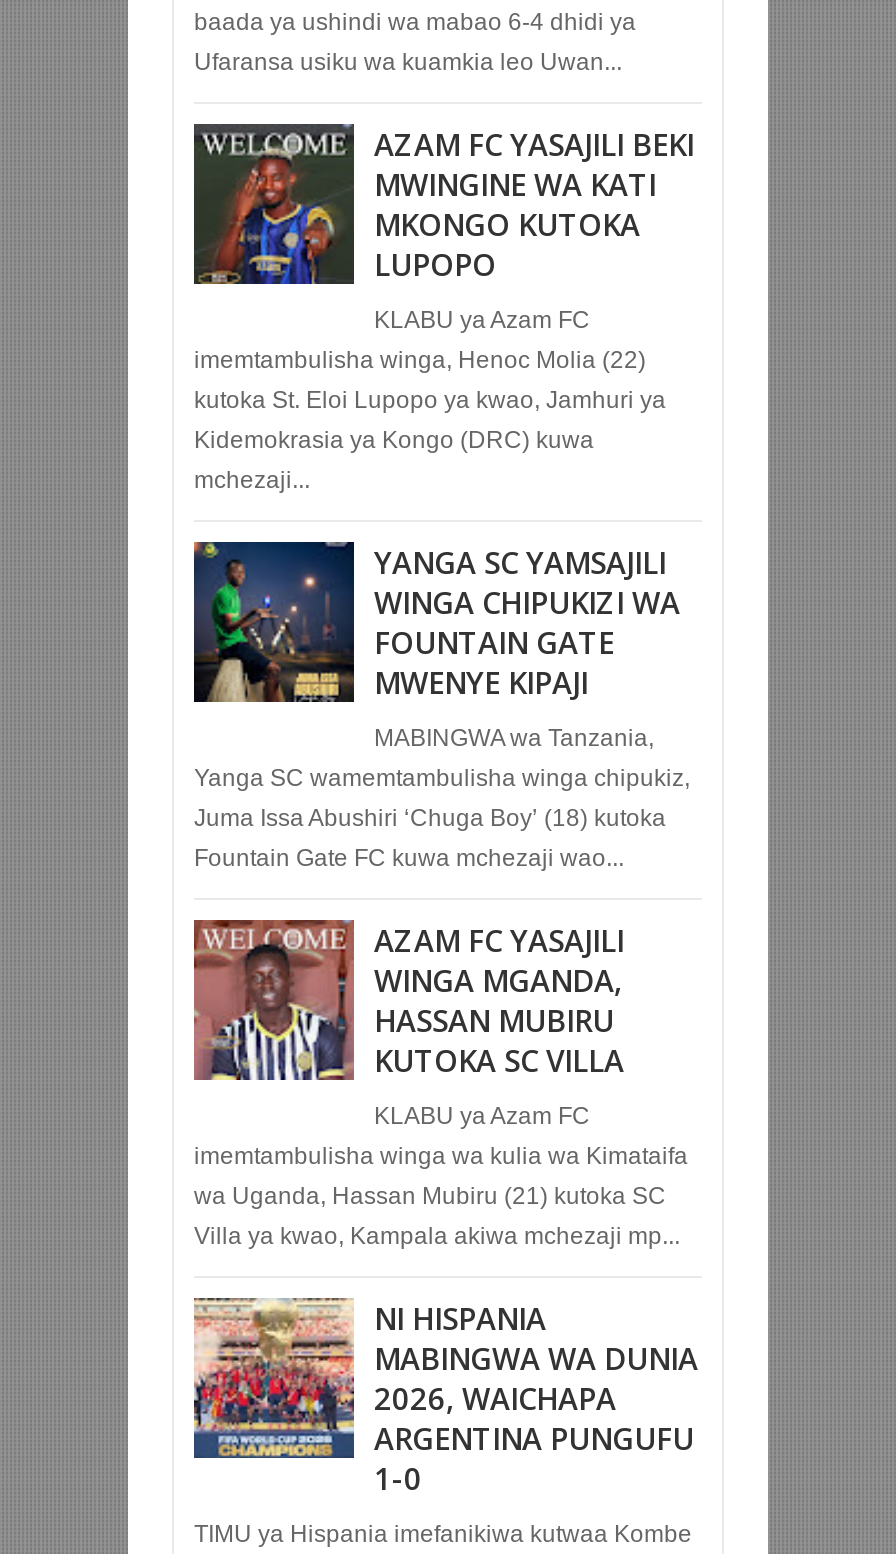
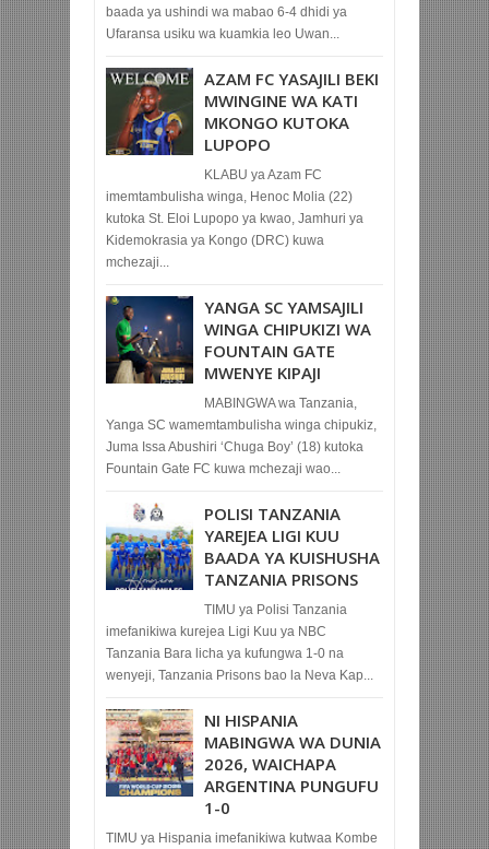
- [image]
- KLABU ya Azam FC
- imemtambulisha winga wa kulia wa Kimataifa
- wa Uganda, Hassan Mubiru (21) kutoka SC
- Villa ya kwao, Kampala akiwa mchezaji mp...
+ [image]
+ TIMU ya Polisi Tanzania
+ imefanikiwa kurejea Ligi Kuu ya NBC
+ Tanzania Bara licha ya kufungwa 1-0 na
+ wenyeji, Tanzania Prisons bao la Neva Kap...

- AZAM FC YASAJILI
- WINGA MGANDA,
- HASSAN MUBIRU
- KUTOKA SC VILLA
+ POLISI TANZANIA
+ YAREJEA LIGI KUU
+ BAADA YA KUISHUSHA
+ TANZANIA PRISONS
